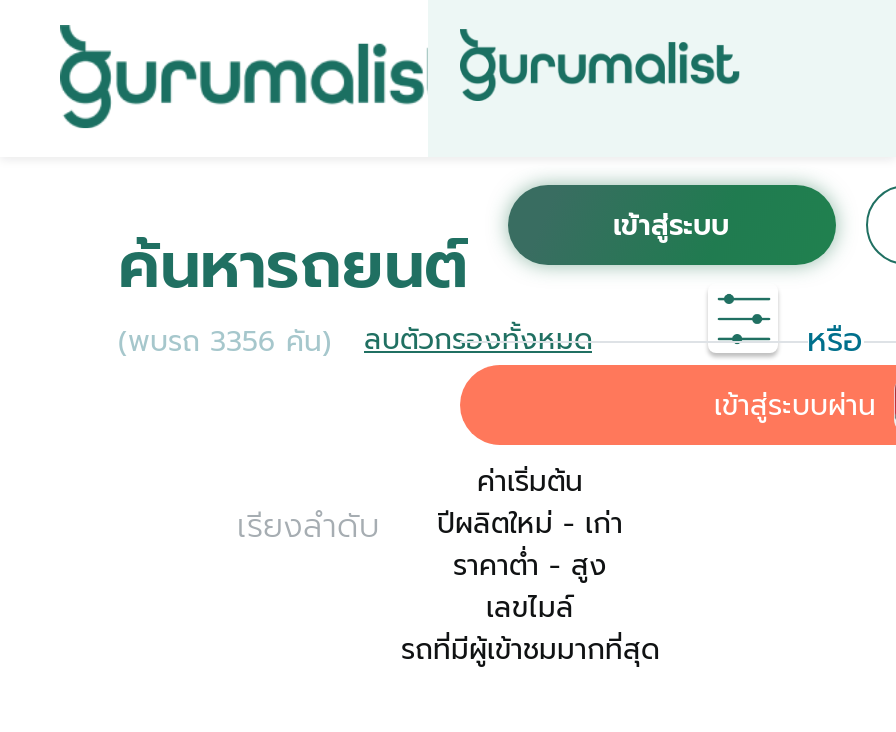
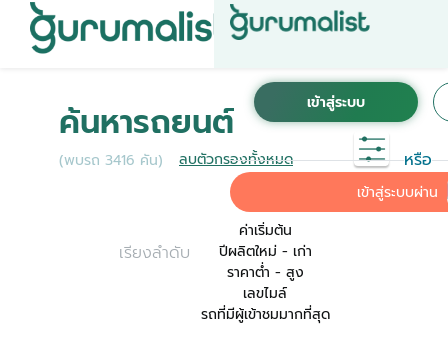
- (พบรถ 3356 คัน)
+ (พบรถ 3416 คัน)
